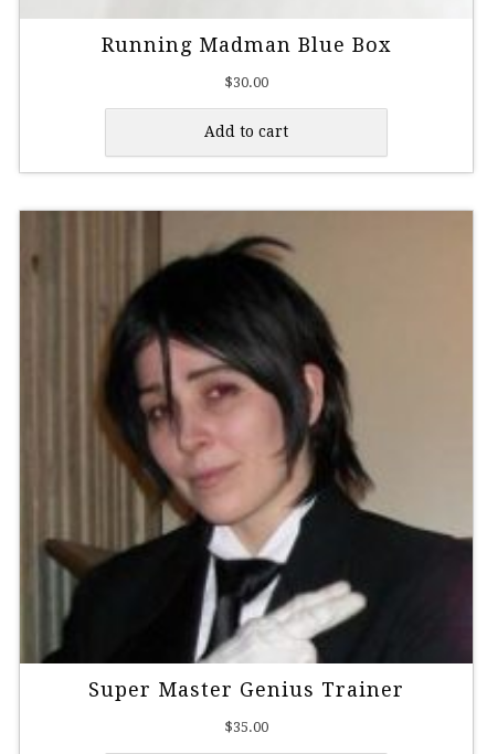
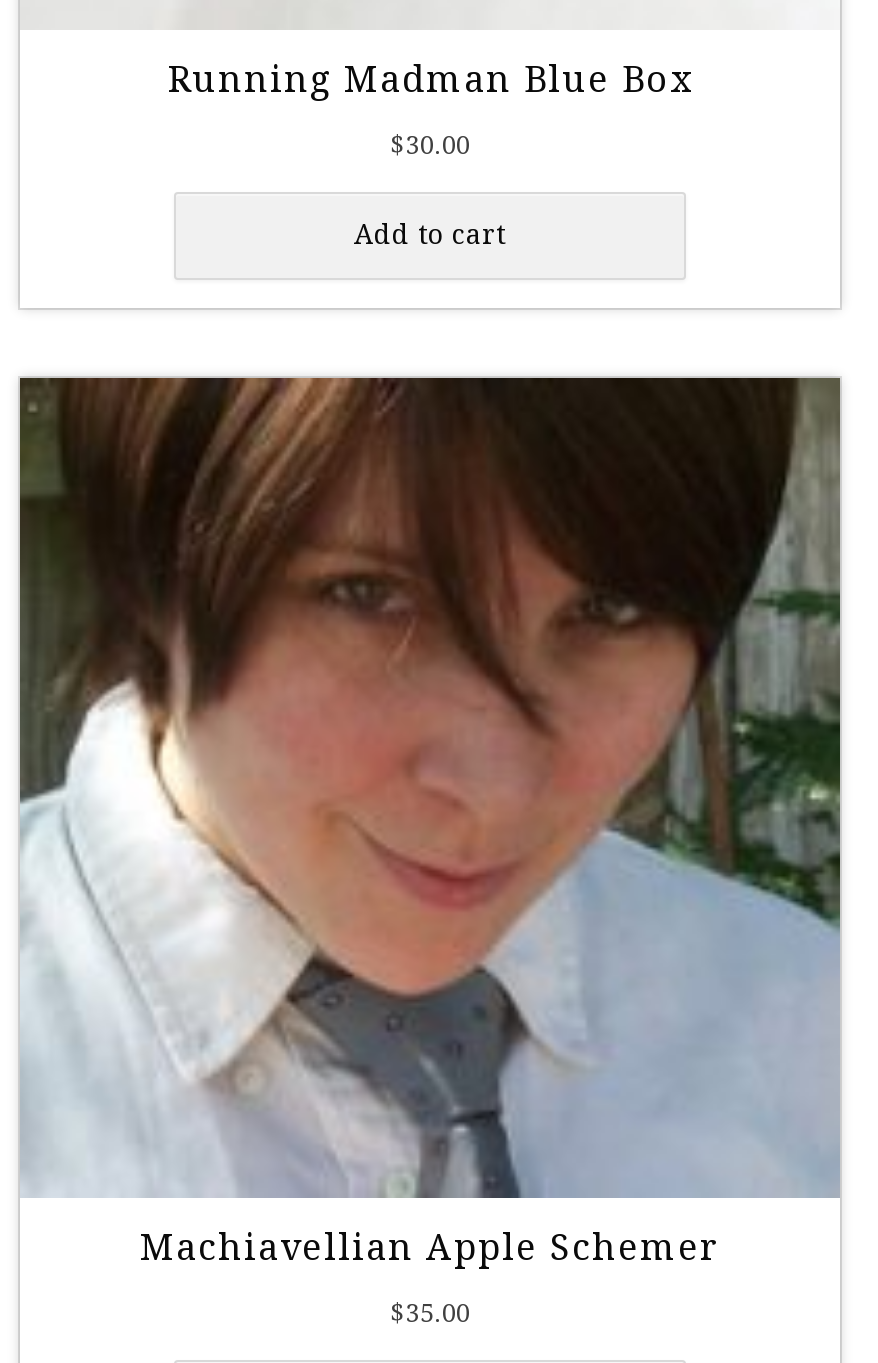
- [image]
- Super Master Genius Trainer
+ [image]
+ Machiavellian Apple Schemer
